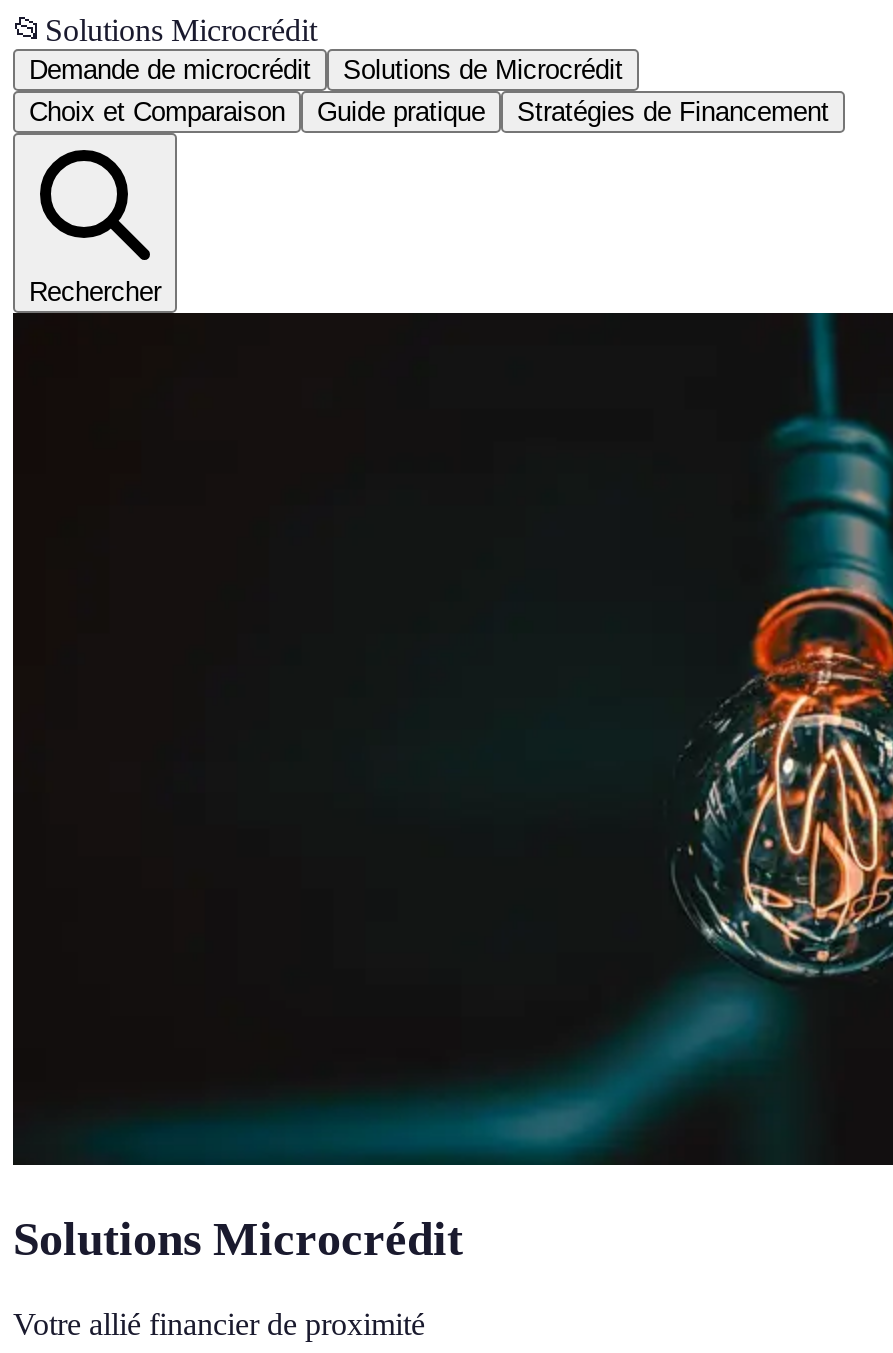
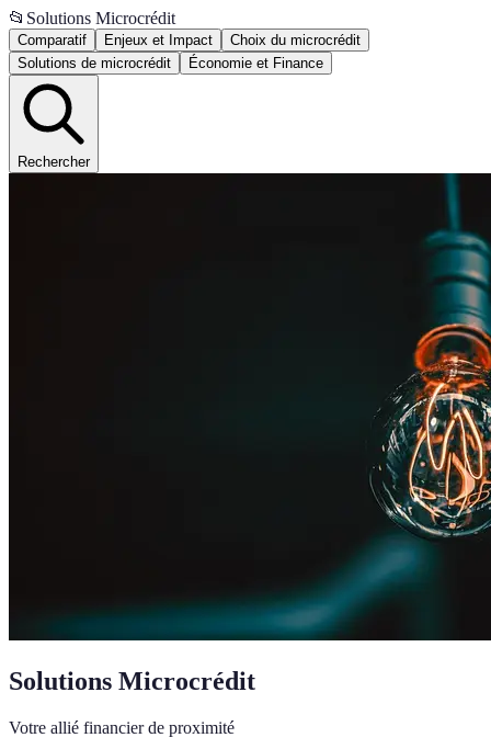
- Demande de microcrédit
- Solutions de Microcrédit
- Choix et Comparaison
- Guide pratique
- Stratégies de Financement
+ Comparatif
+ Enjeux et Impact
+ Choix du microcrédit
+ Solutions de microcrédit
+ Économie et Finance
